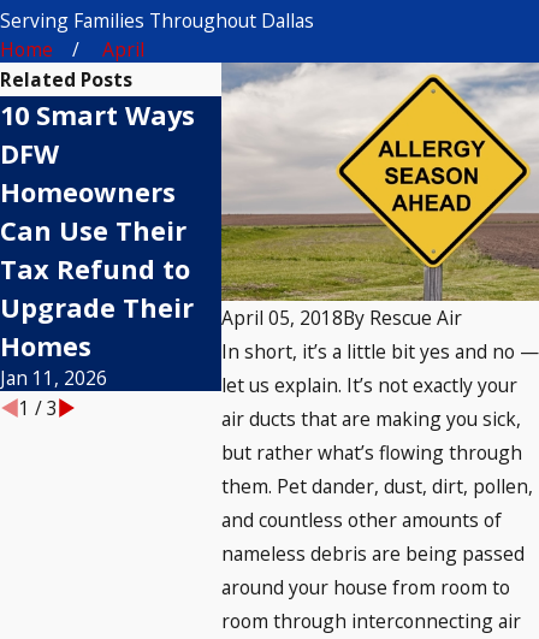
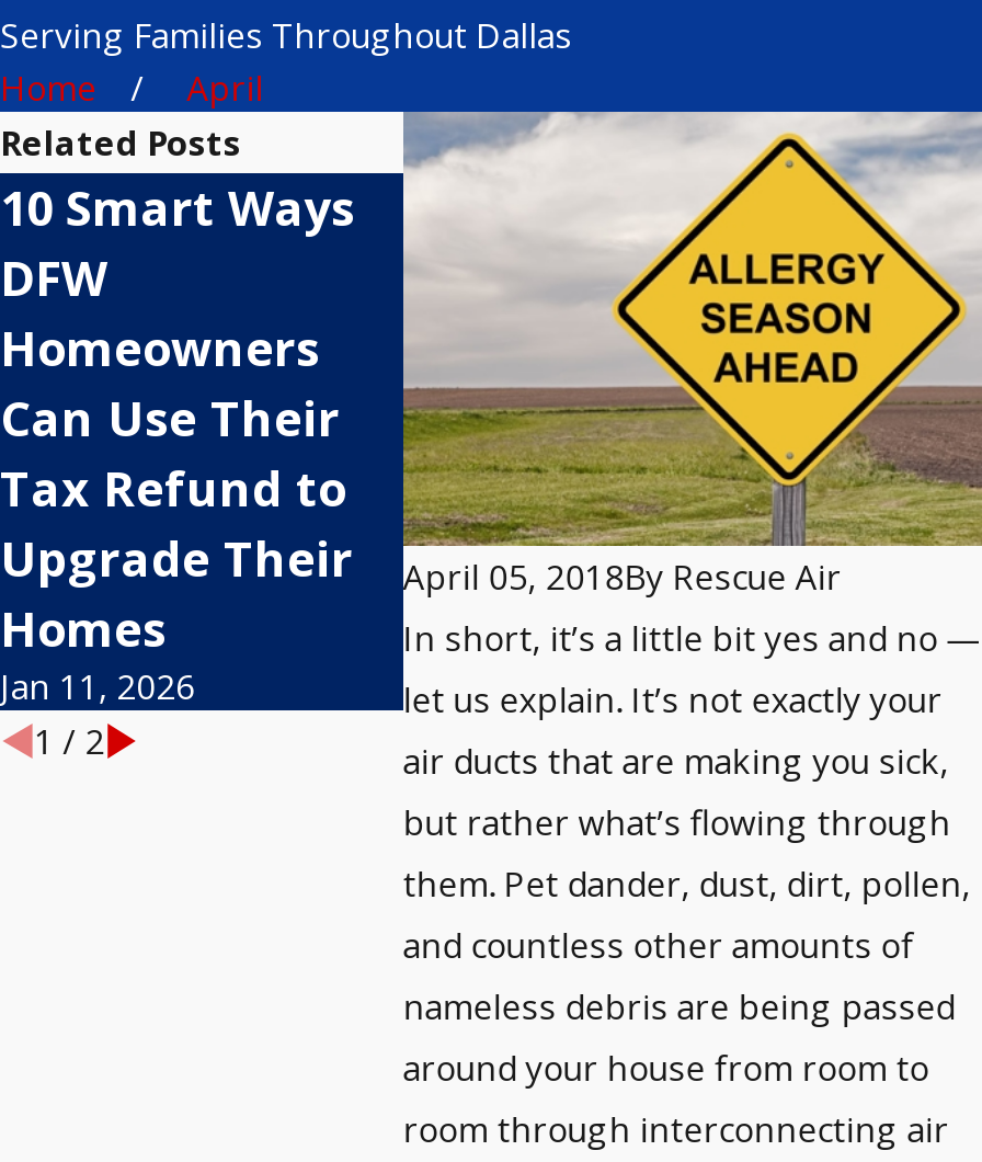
- 1 / 3
+ 1 / 2
